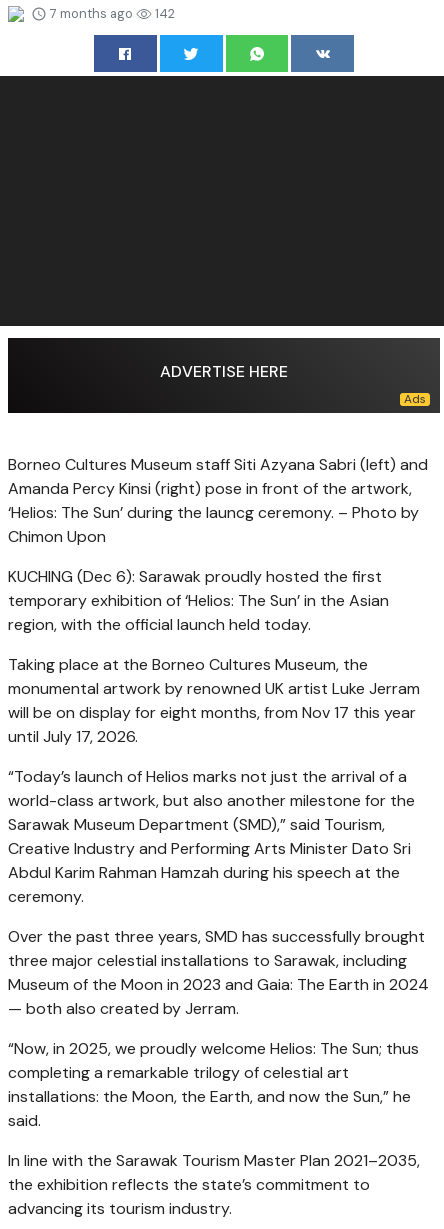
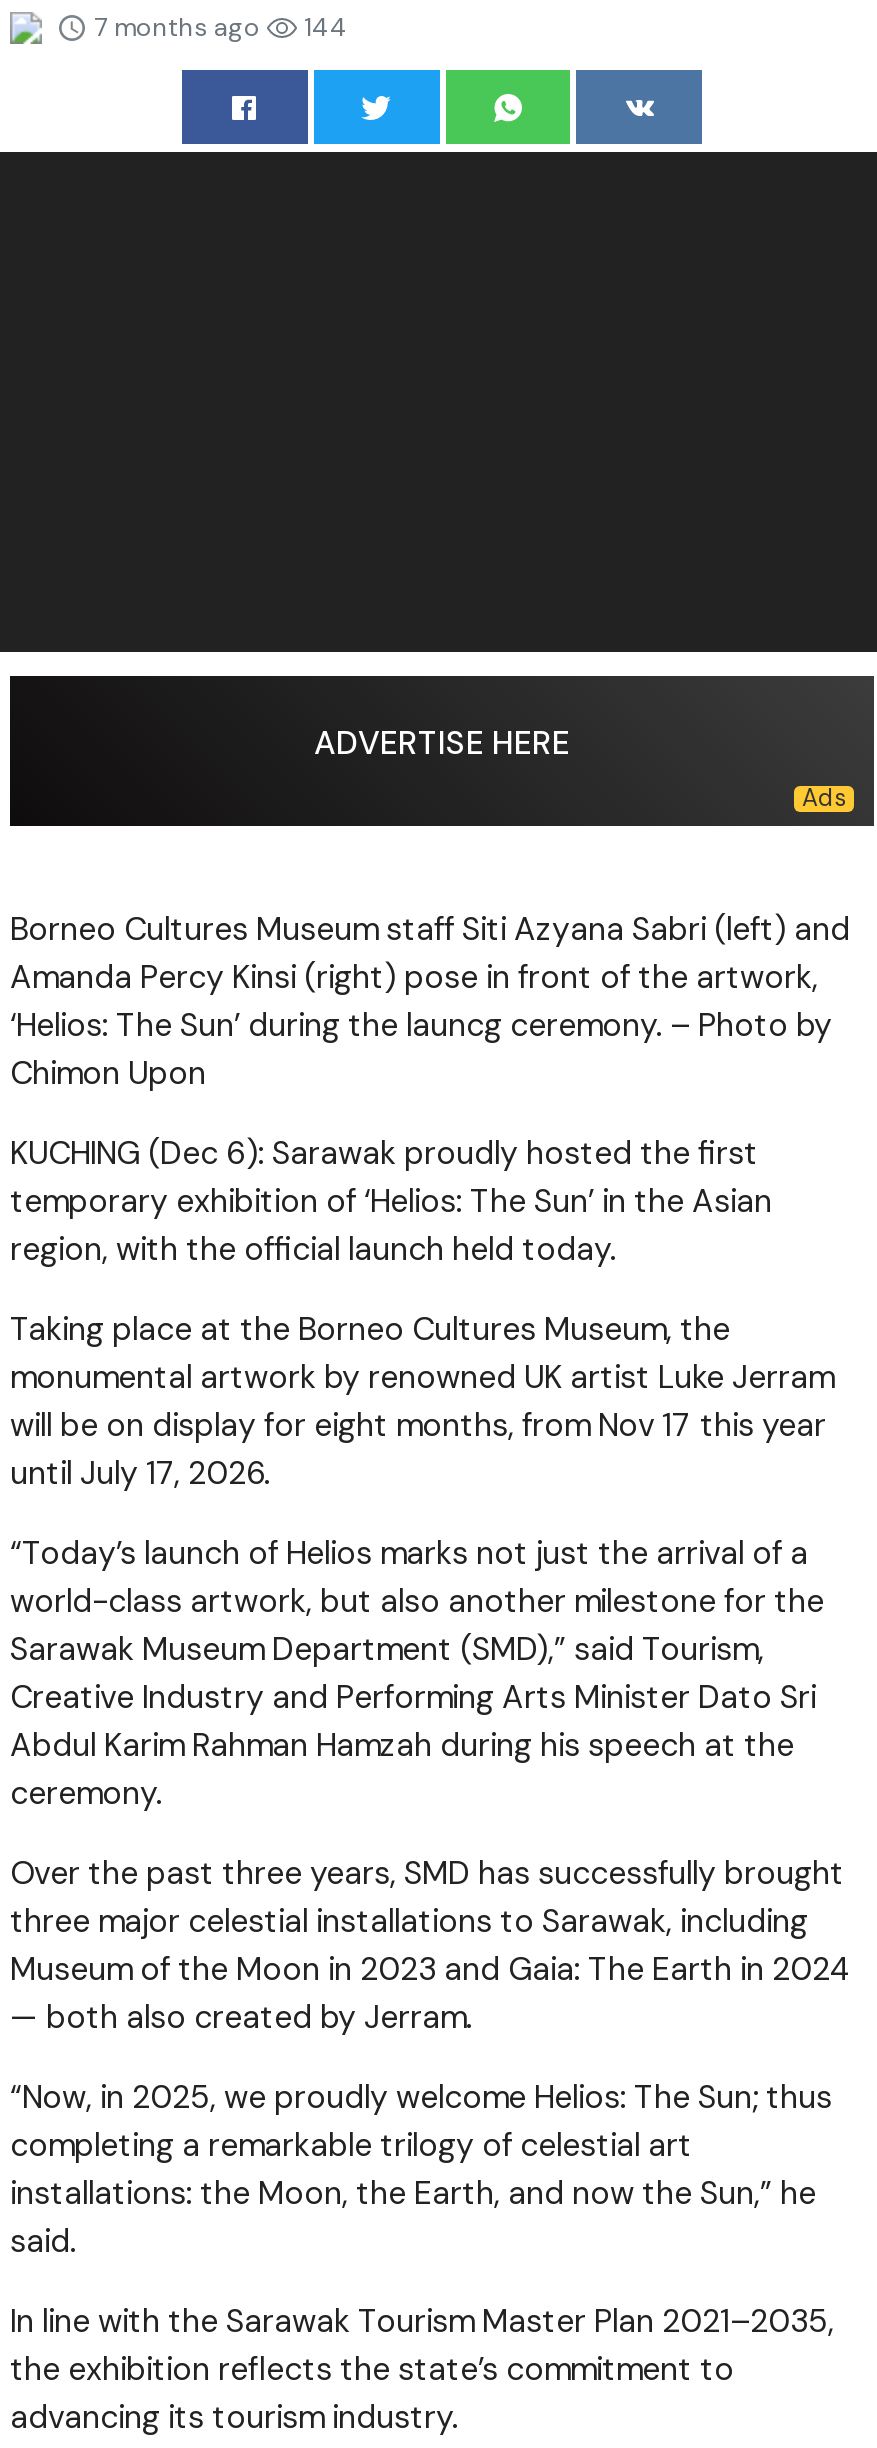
- 7 months ago 142
+ 7 months ago 144
